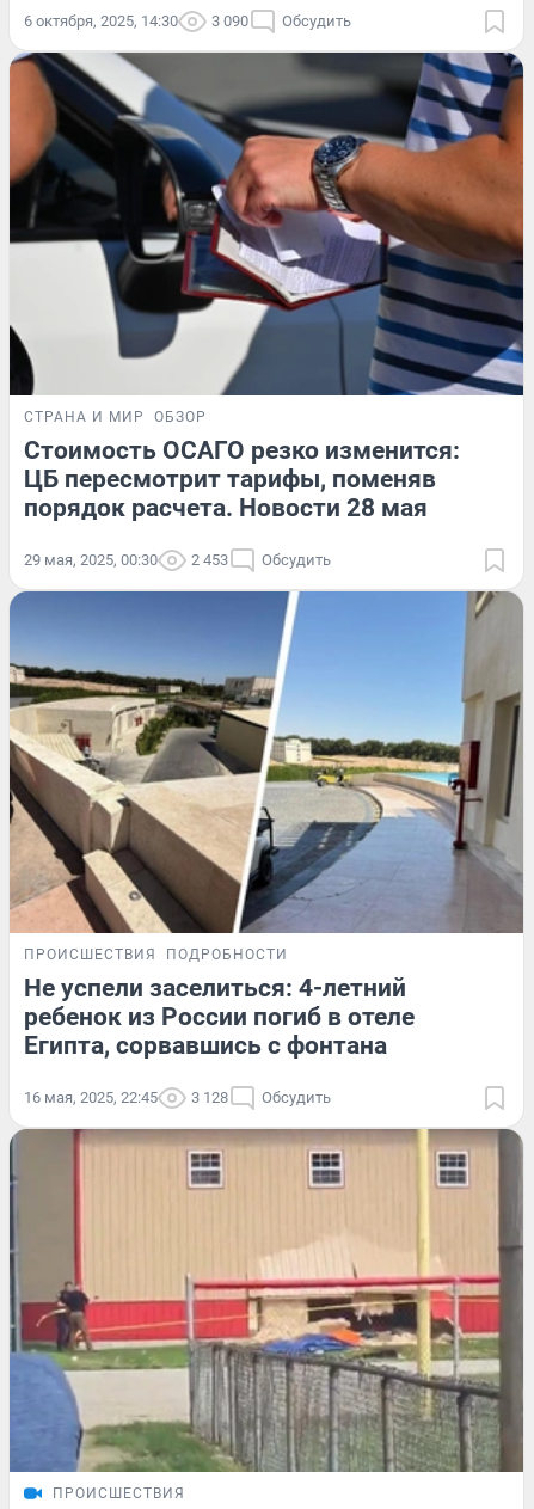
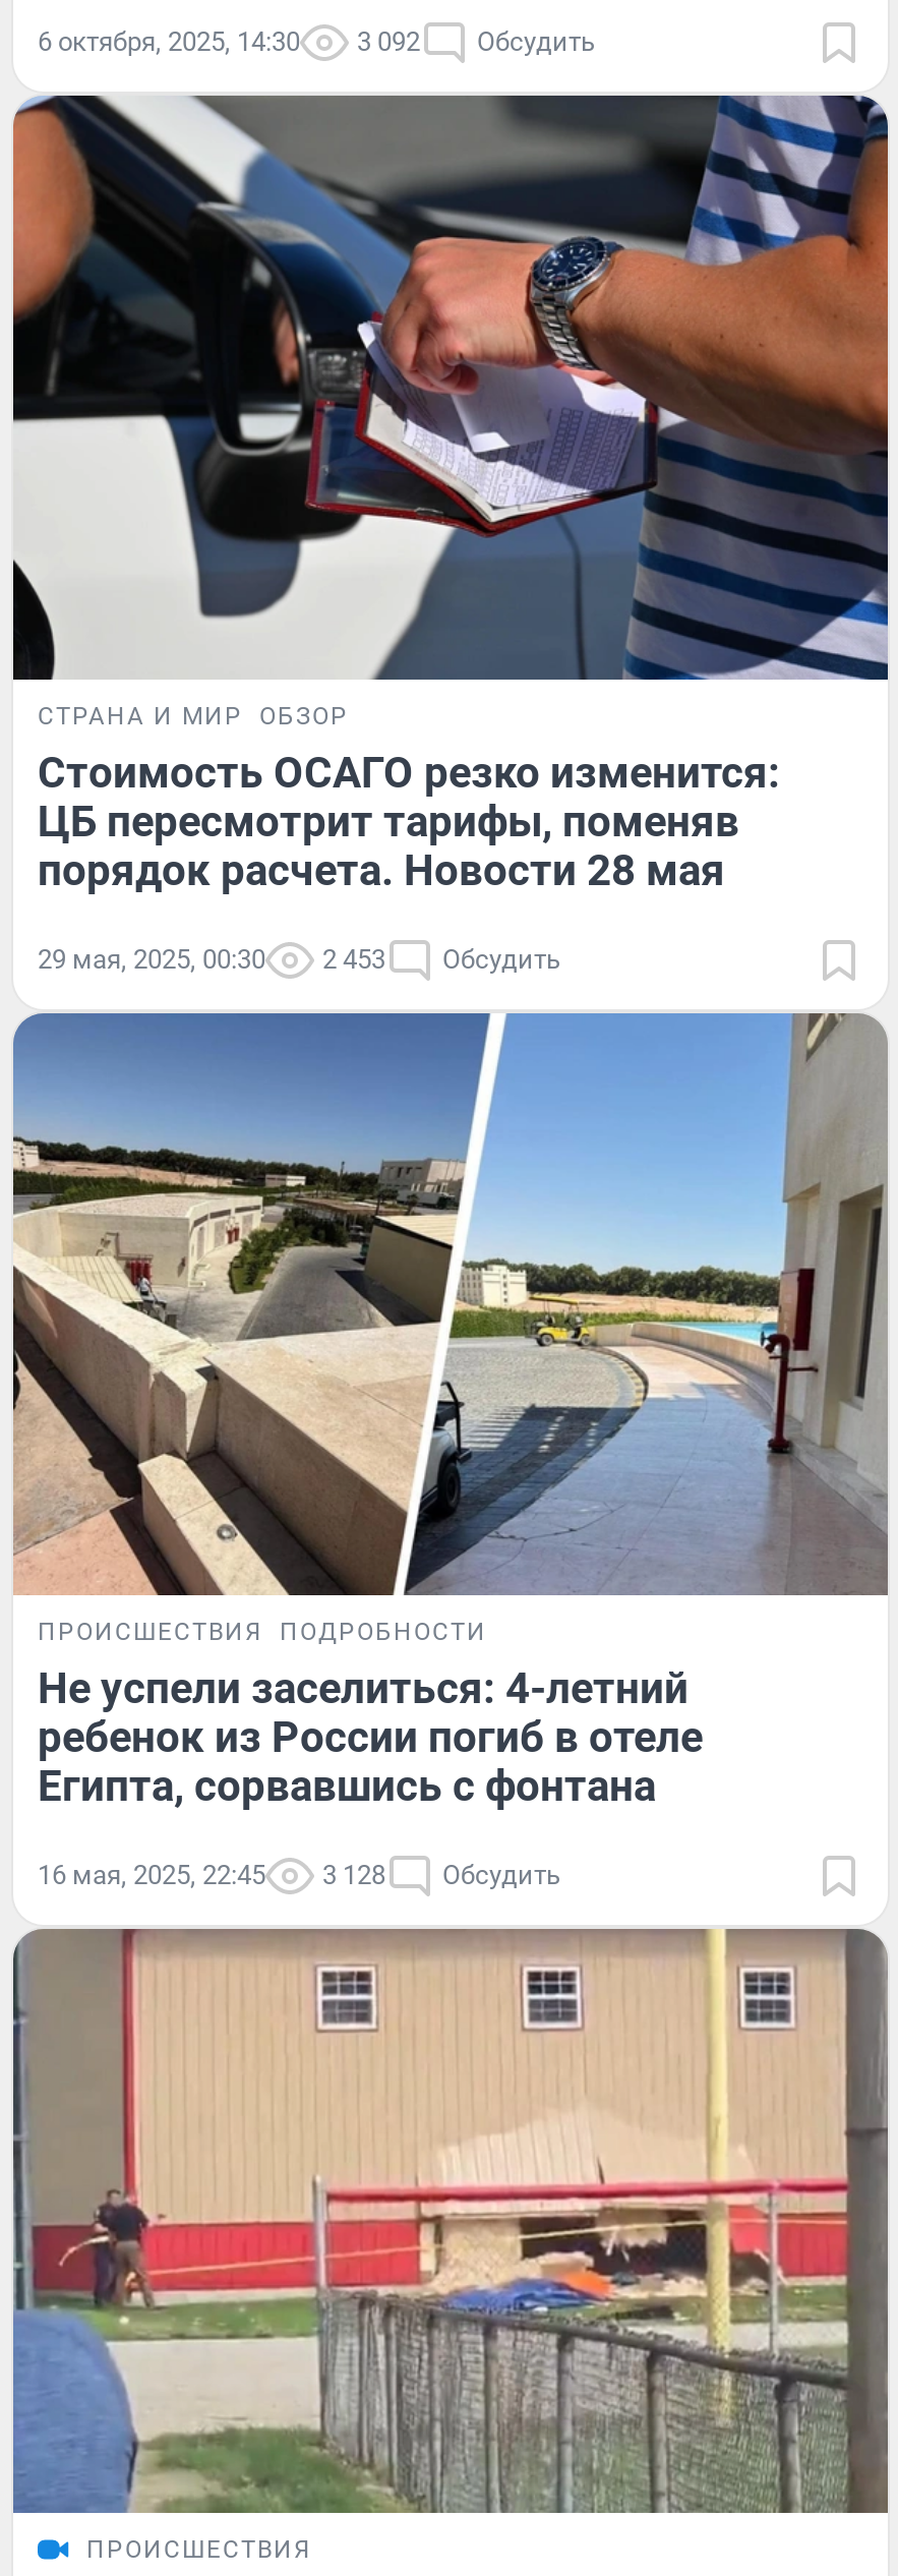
- 6 октября, 2025, 14:30 3 090 Обсудить
+ 6 октября, 2025, 14:30 3 092 Обсудить
